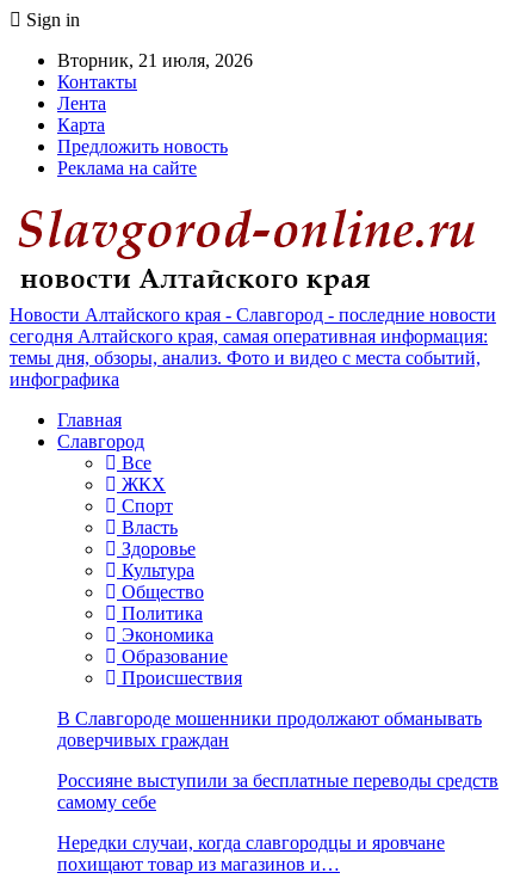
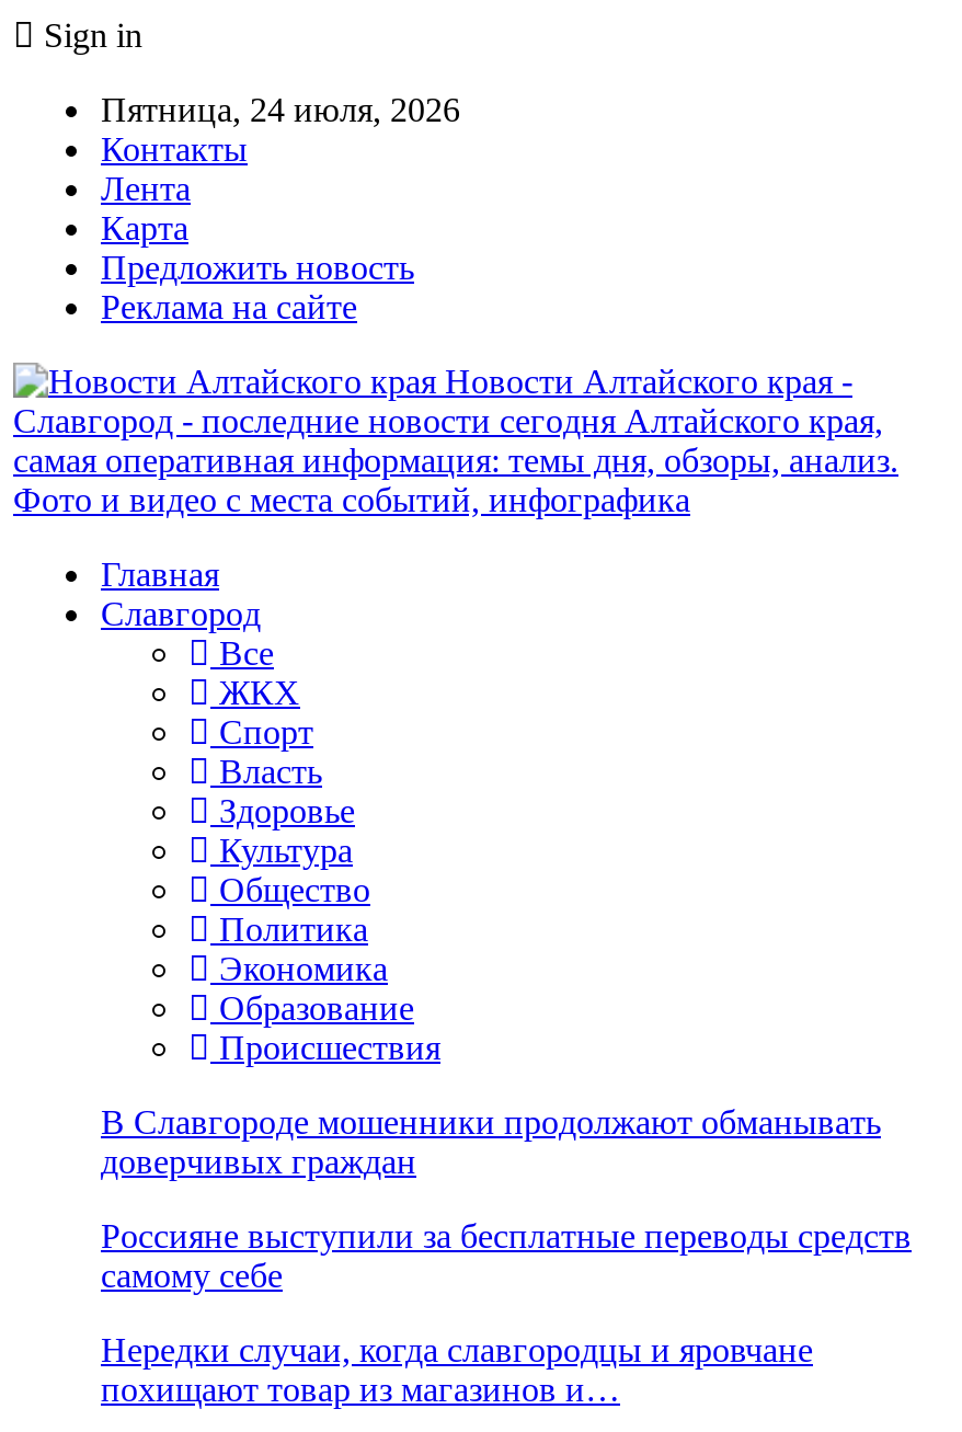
- Вторник, 21 июля, 2026
+ Пятница, 24 июля, 2026
